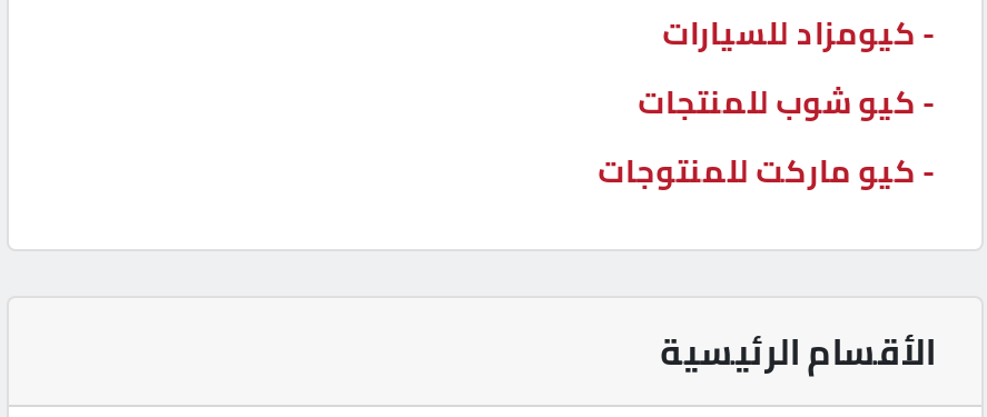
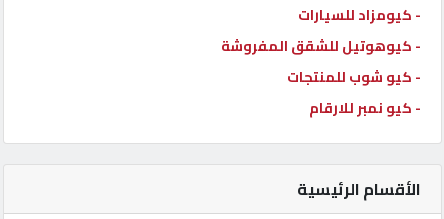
+ - كيوهوتيل للشقق المفروشة

- - كيو ماركت للمنتوجات
+ - كيو نمبر للارقام
